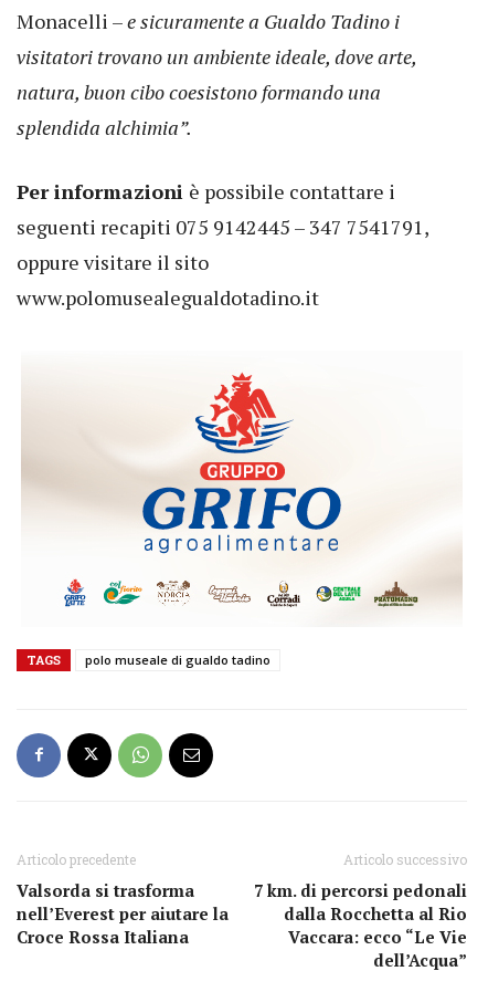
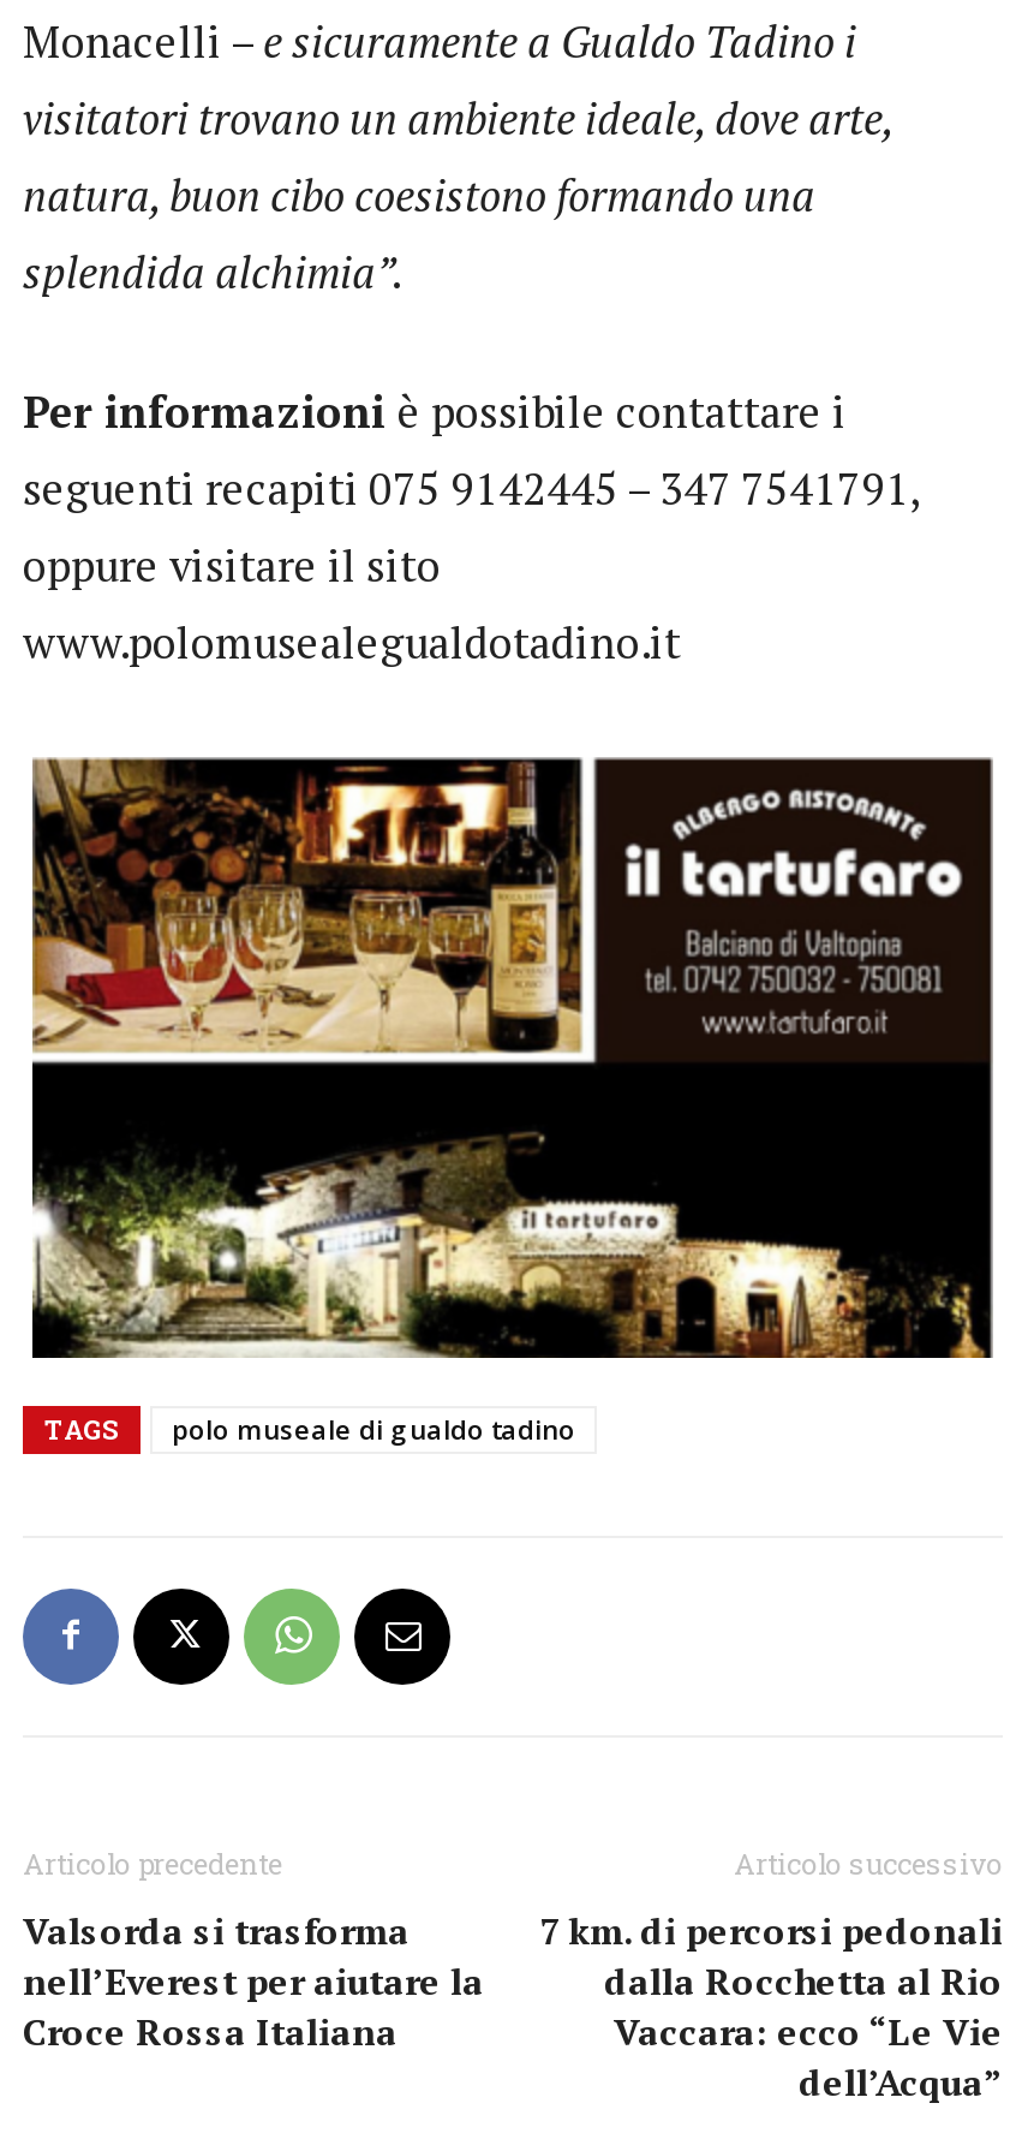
- [image]
+ [image]
